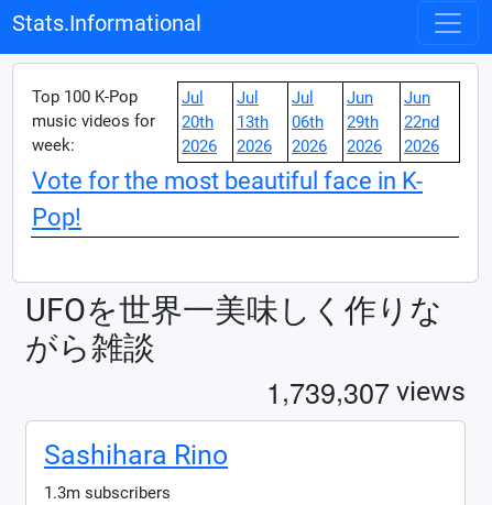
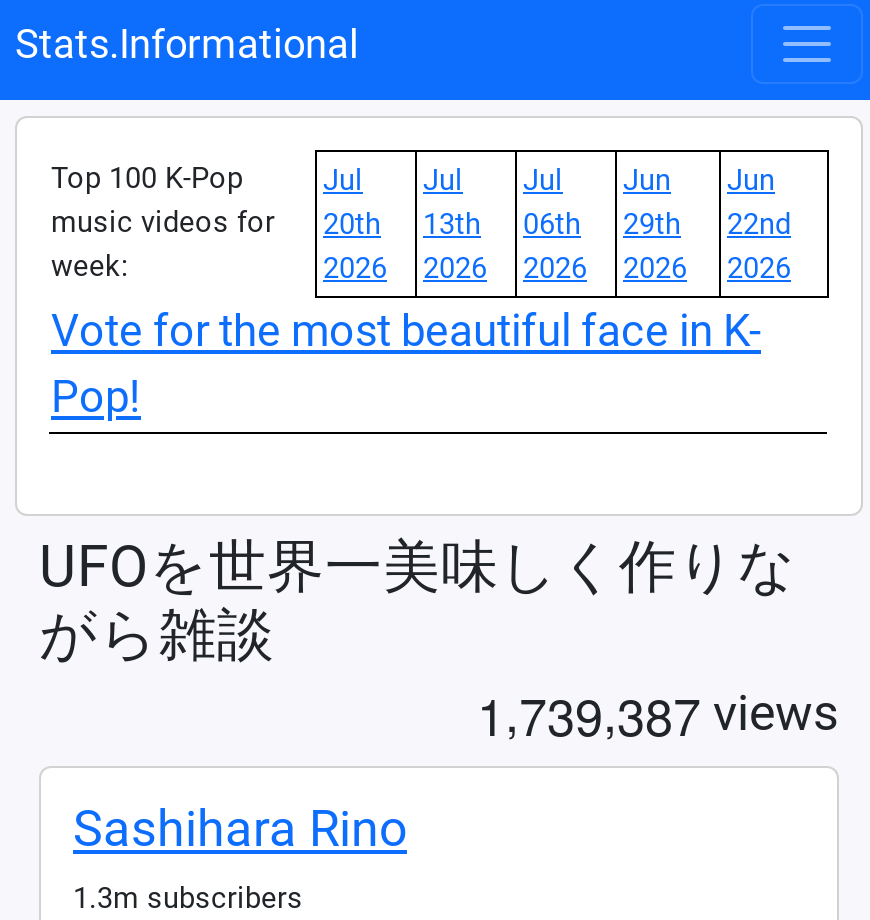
- 1, 739,307 views
+ 1, 739,387 views
